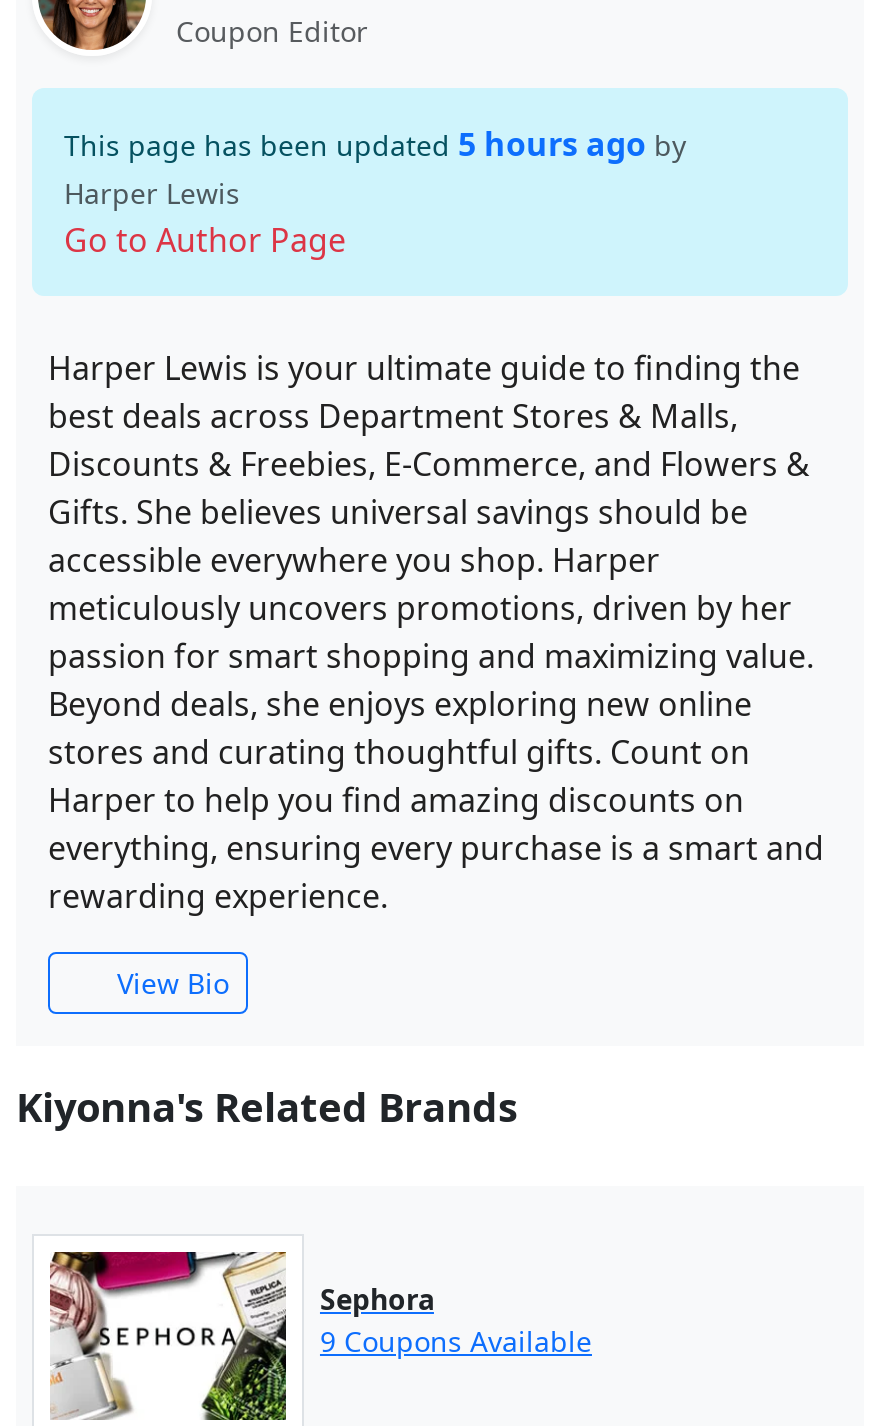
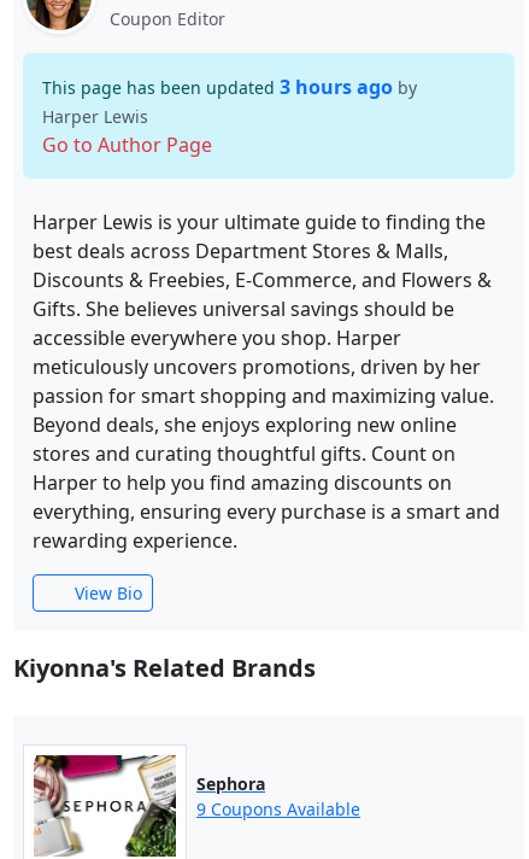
- This page has been updated 5 hours ago by
+ This page has been updated 3 hours ago by
